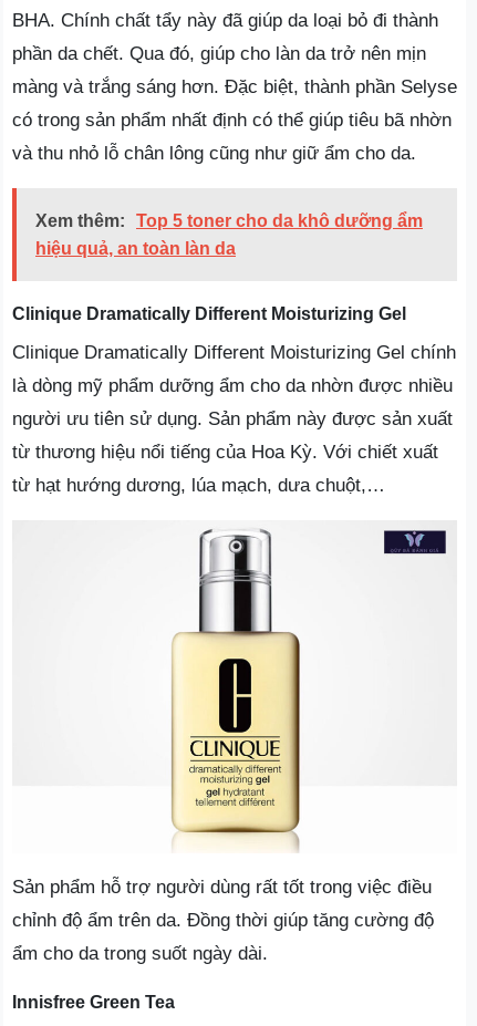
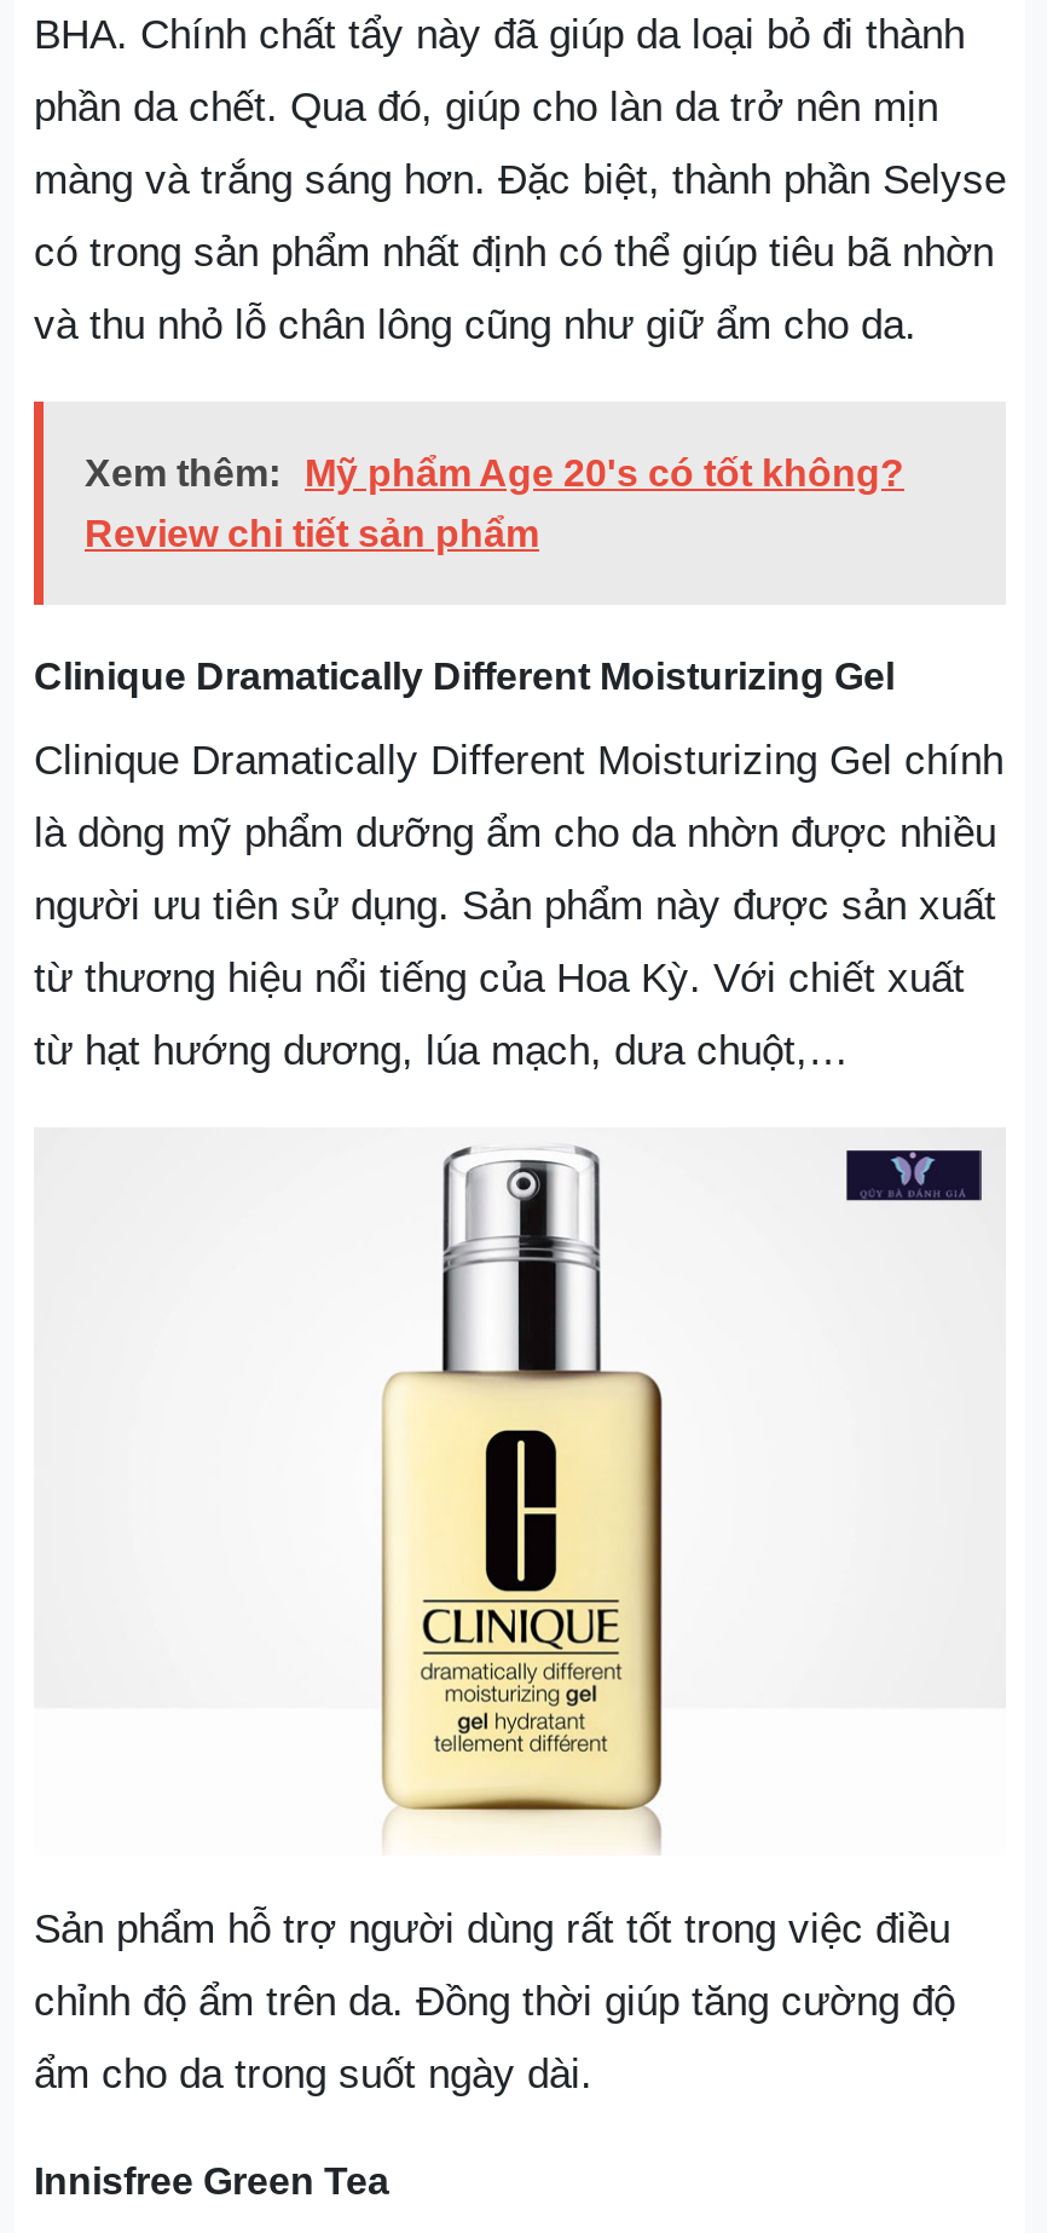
- Xem thêm: Top 5 toner cho da khô dưỡng ẩm
+ Xem thêm: Mỹ phẩm Age 20's có tốt không?

- hiệu quả, an toàn làn da
+ Review chi tiết sản phẩm
